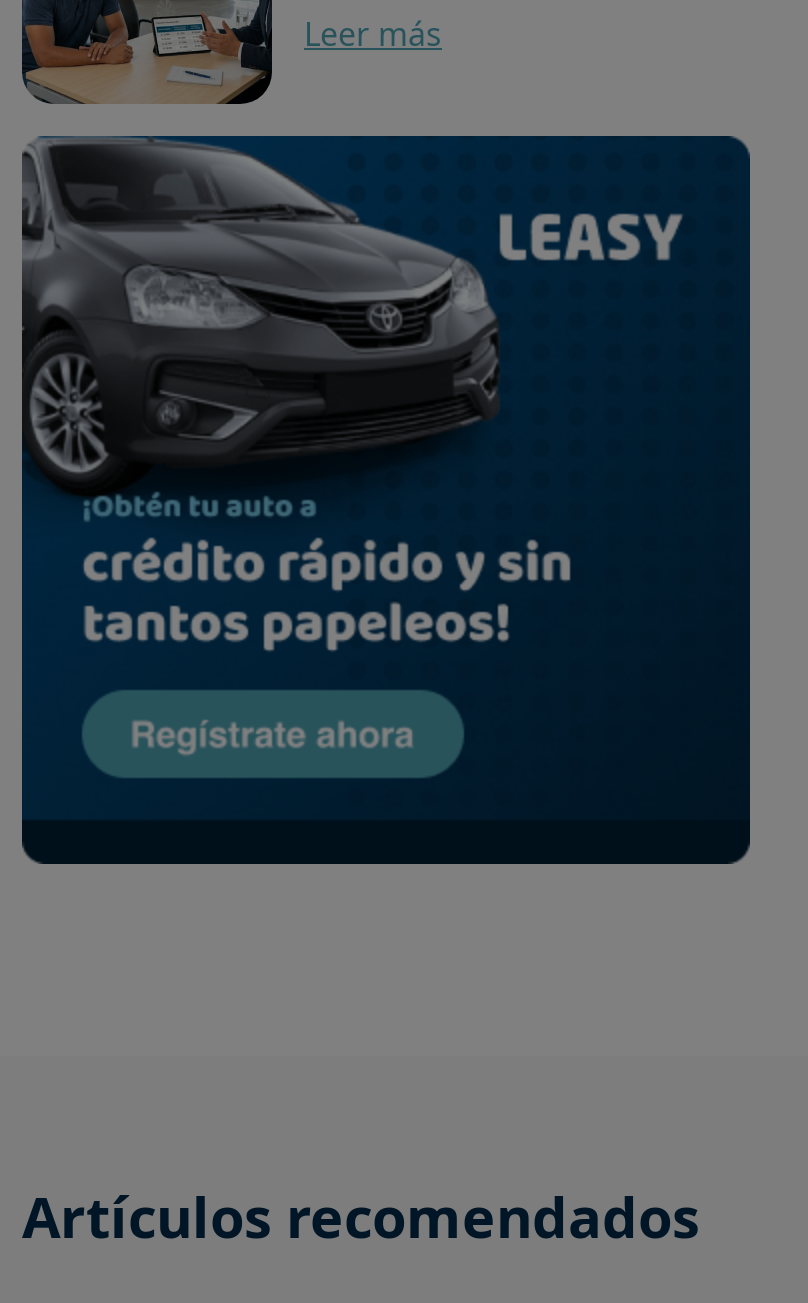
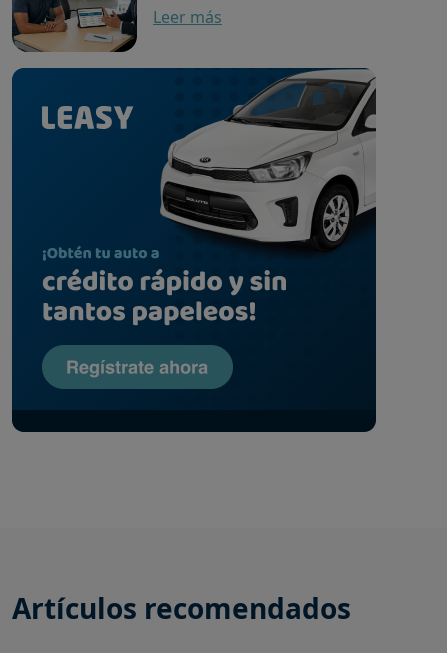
- [image]
+ [image]
